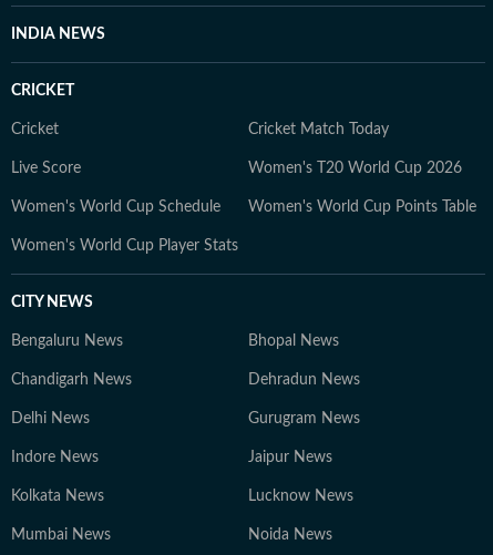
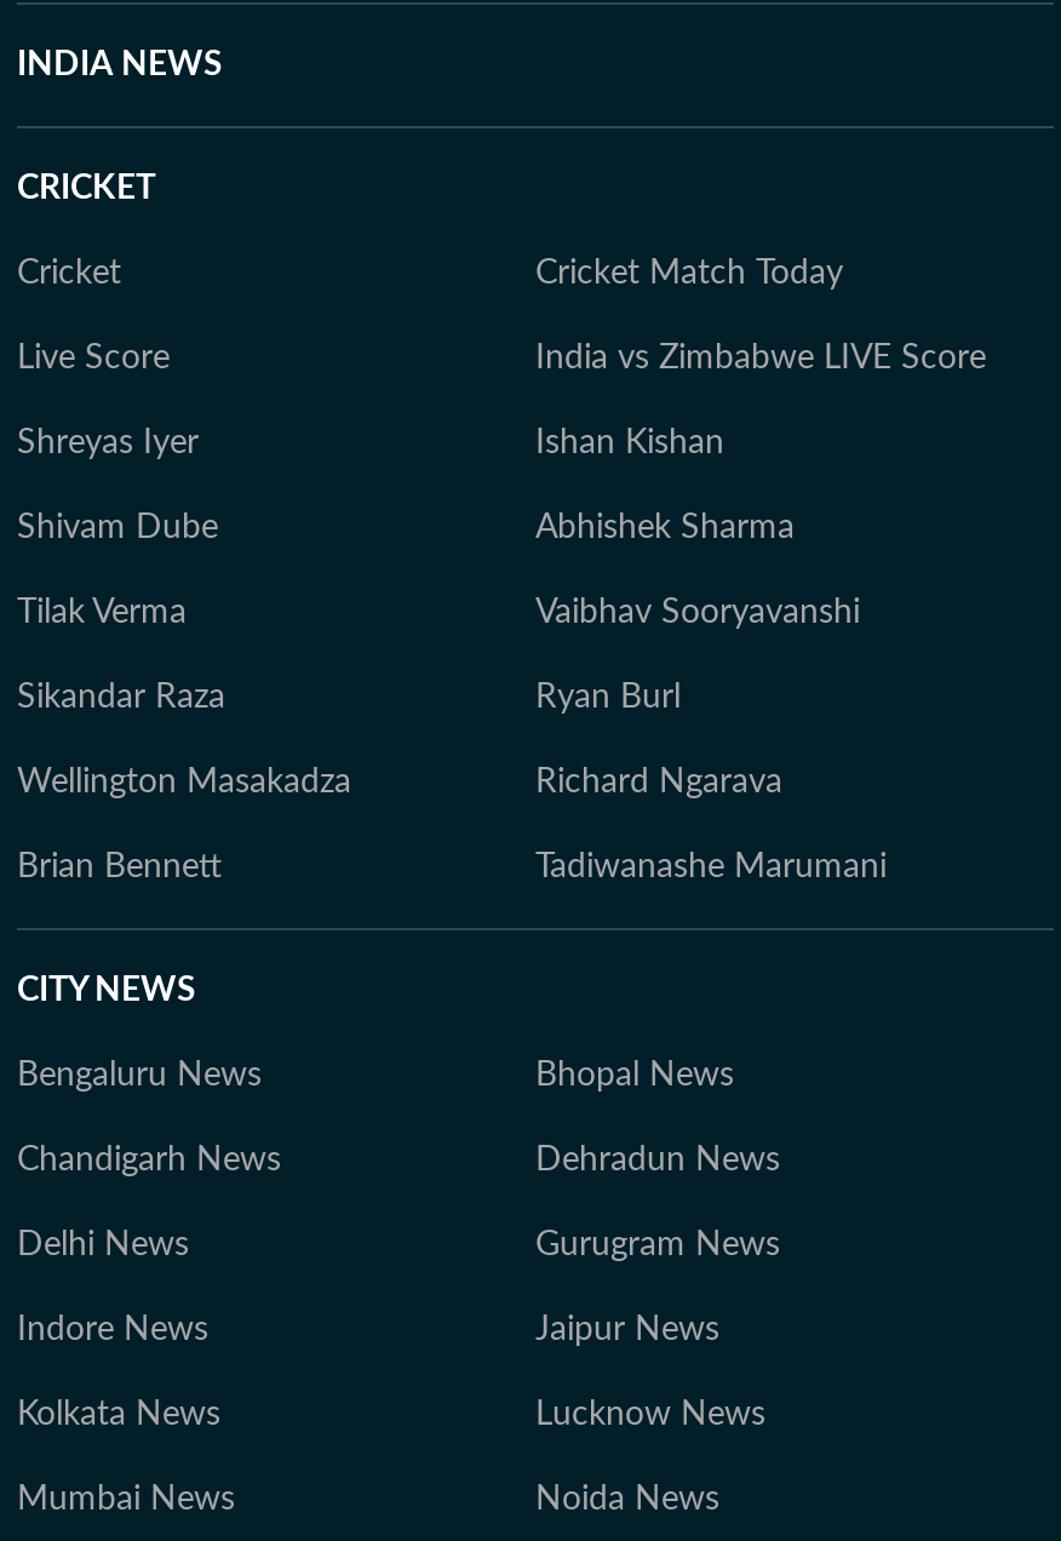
- Women's T20 World Cup 2026
- Women's World Cup Schedule
- Women's World Cup Points Table
- Women's World Cup Player Stats
+ India vs Zimbabwe LIVE Score
+ Shreyas Iyer
+ Ishan Kishan
+ Shivam Dube
+ Abhishek Sharma
+ Tilak Verma
+ Vaibhav Sooryavanshi
+ Sikandar Raza
+ Ryan Burl
+ Wellington Masakadza
+ Richard Ngarava
+ Brian Bennett
+ Tadiwanashe Marumani
